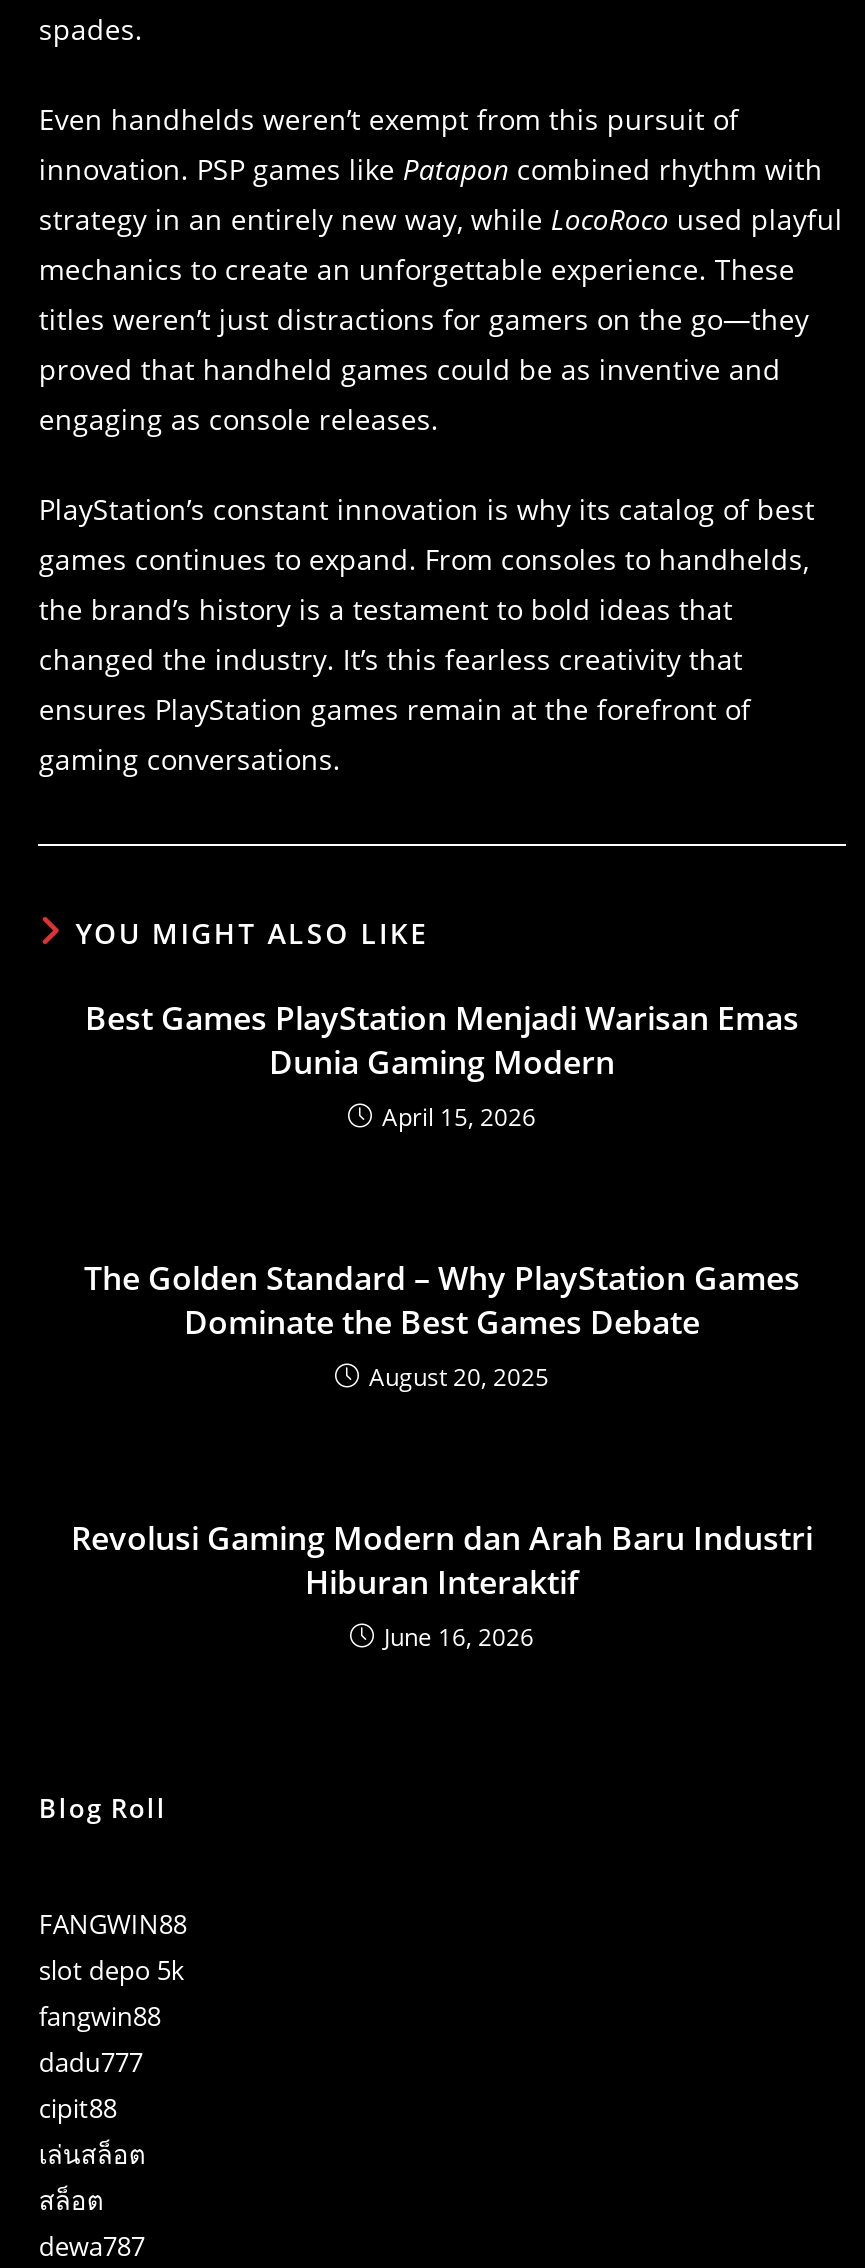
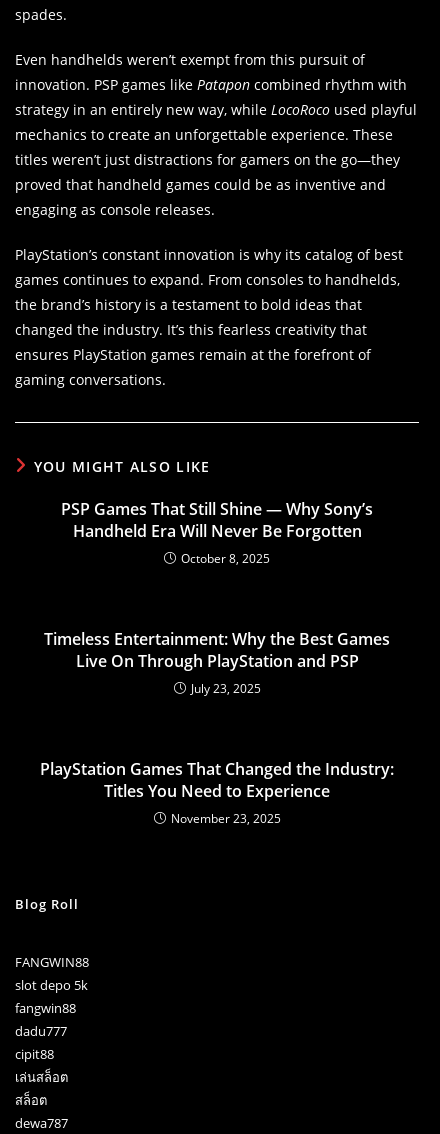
- Best Games PlayStation Menjadi Warisan Emas
- Dunia Gaming Modern
- April 15, 2026
+ PSP Games That Still Shine — Why Sony’s
+ Handheld Era Will Never Be Forgotten
+ October 8, 2025

- The Golden Standard – Why PlayStation Games
- Dominate the Best Games Debate
- August 20, 2025
+ Timeless Entertainment: Why the Best Games
+ Live On Through PlayStation and PSP
+ July 23, 2025

- Revolusi Gaming Modern dan Arah Baru Industri
- Hiburan Interaktif
- June 16, 2026
+ PlayStation Games That Changed the Industry:
+ Titles You Need to Experience
+ November 23, 2025
